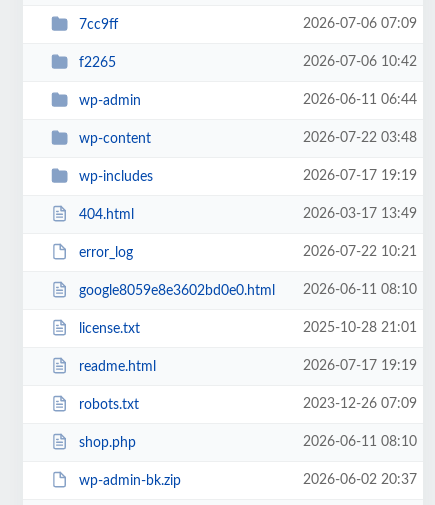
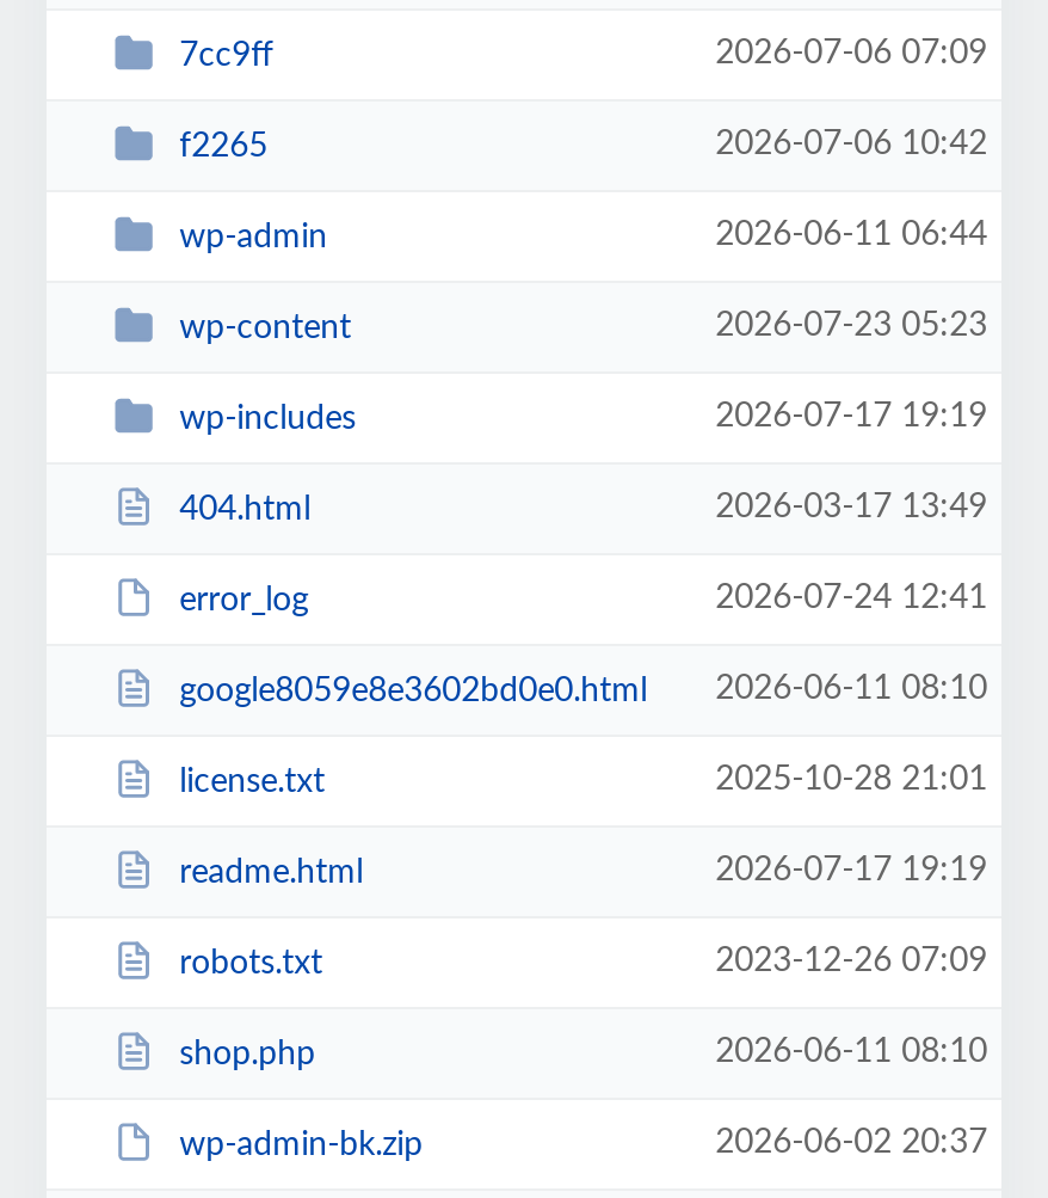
- 2026-07-22 03:48
+ 2026-07-23 05:23

- 2026-07-22 10:21
+ 2026-07-24 12:41
